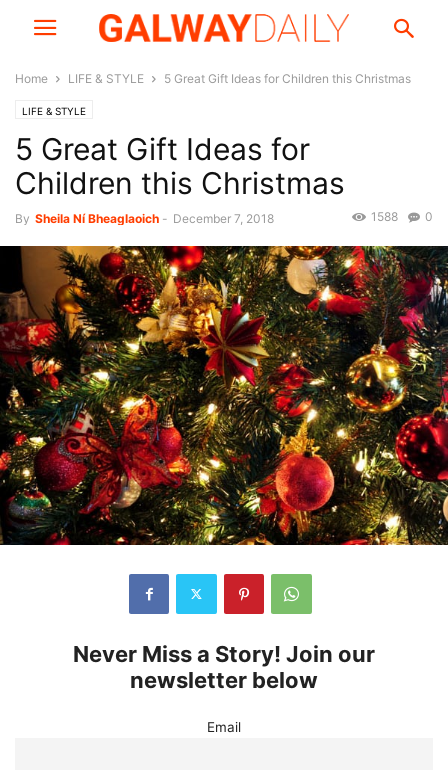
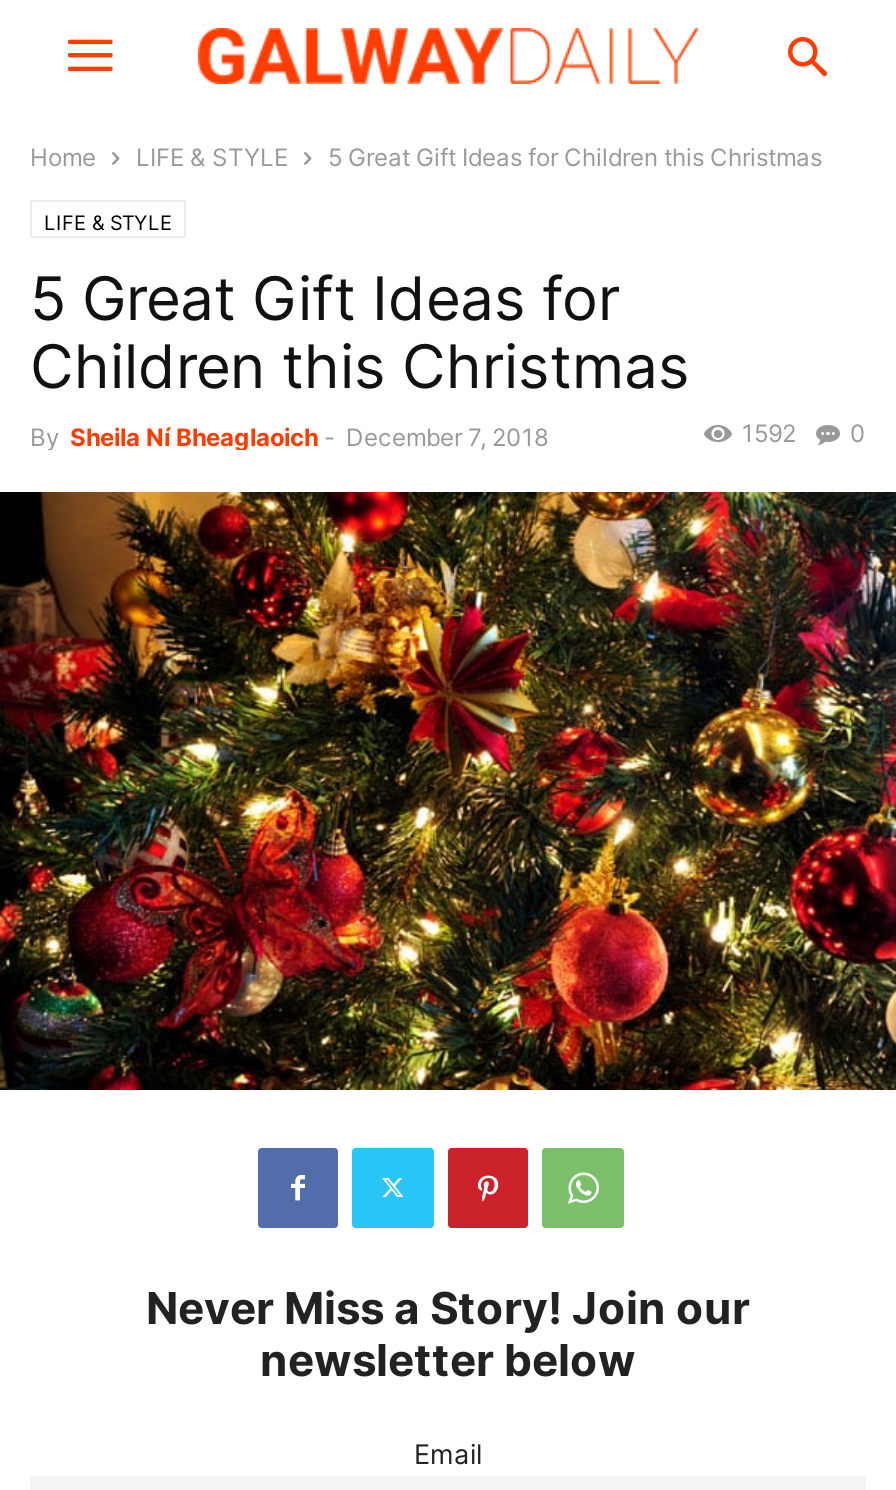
- 1588 0
+ 1592 0
